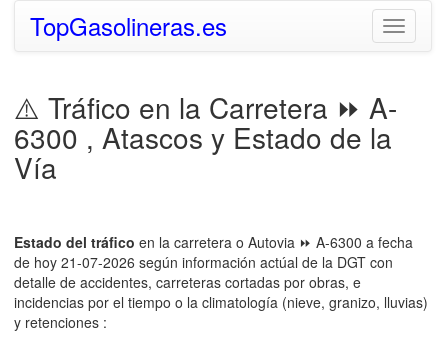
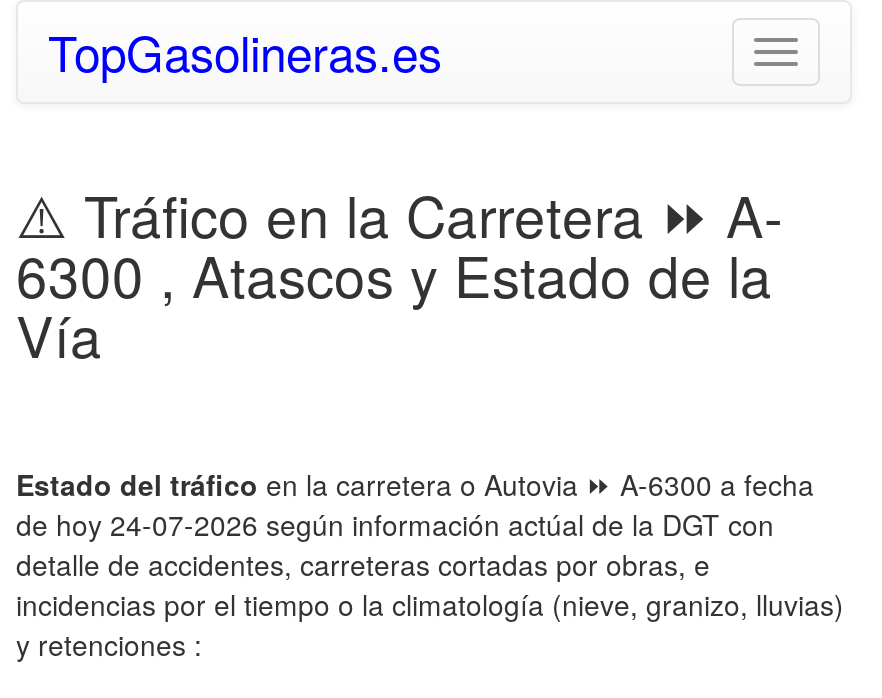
- de hoy 21-07-2026 según información actúal de la DGT con
+ de hoy 24-07-2026 según información actúal de la DGT con
